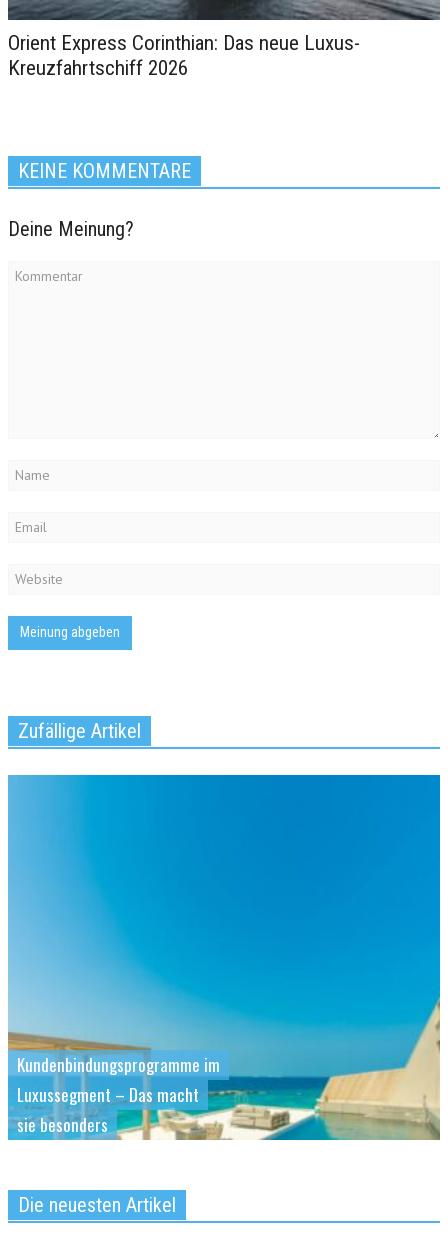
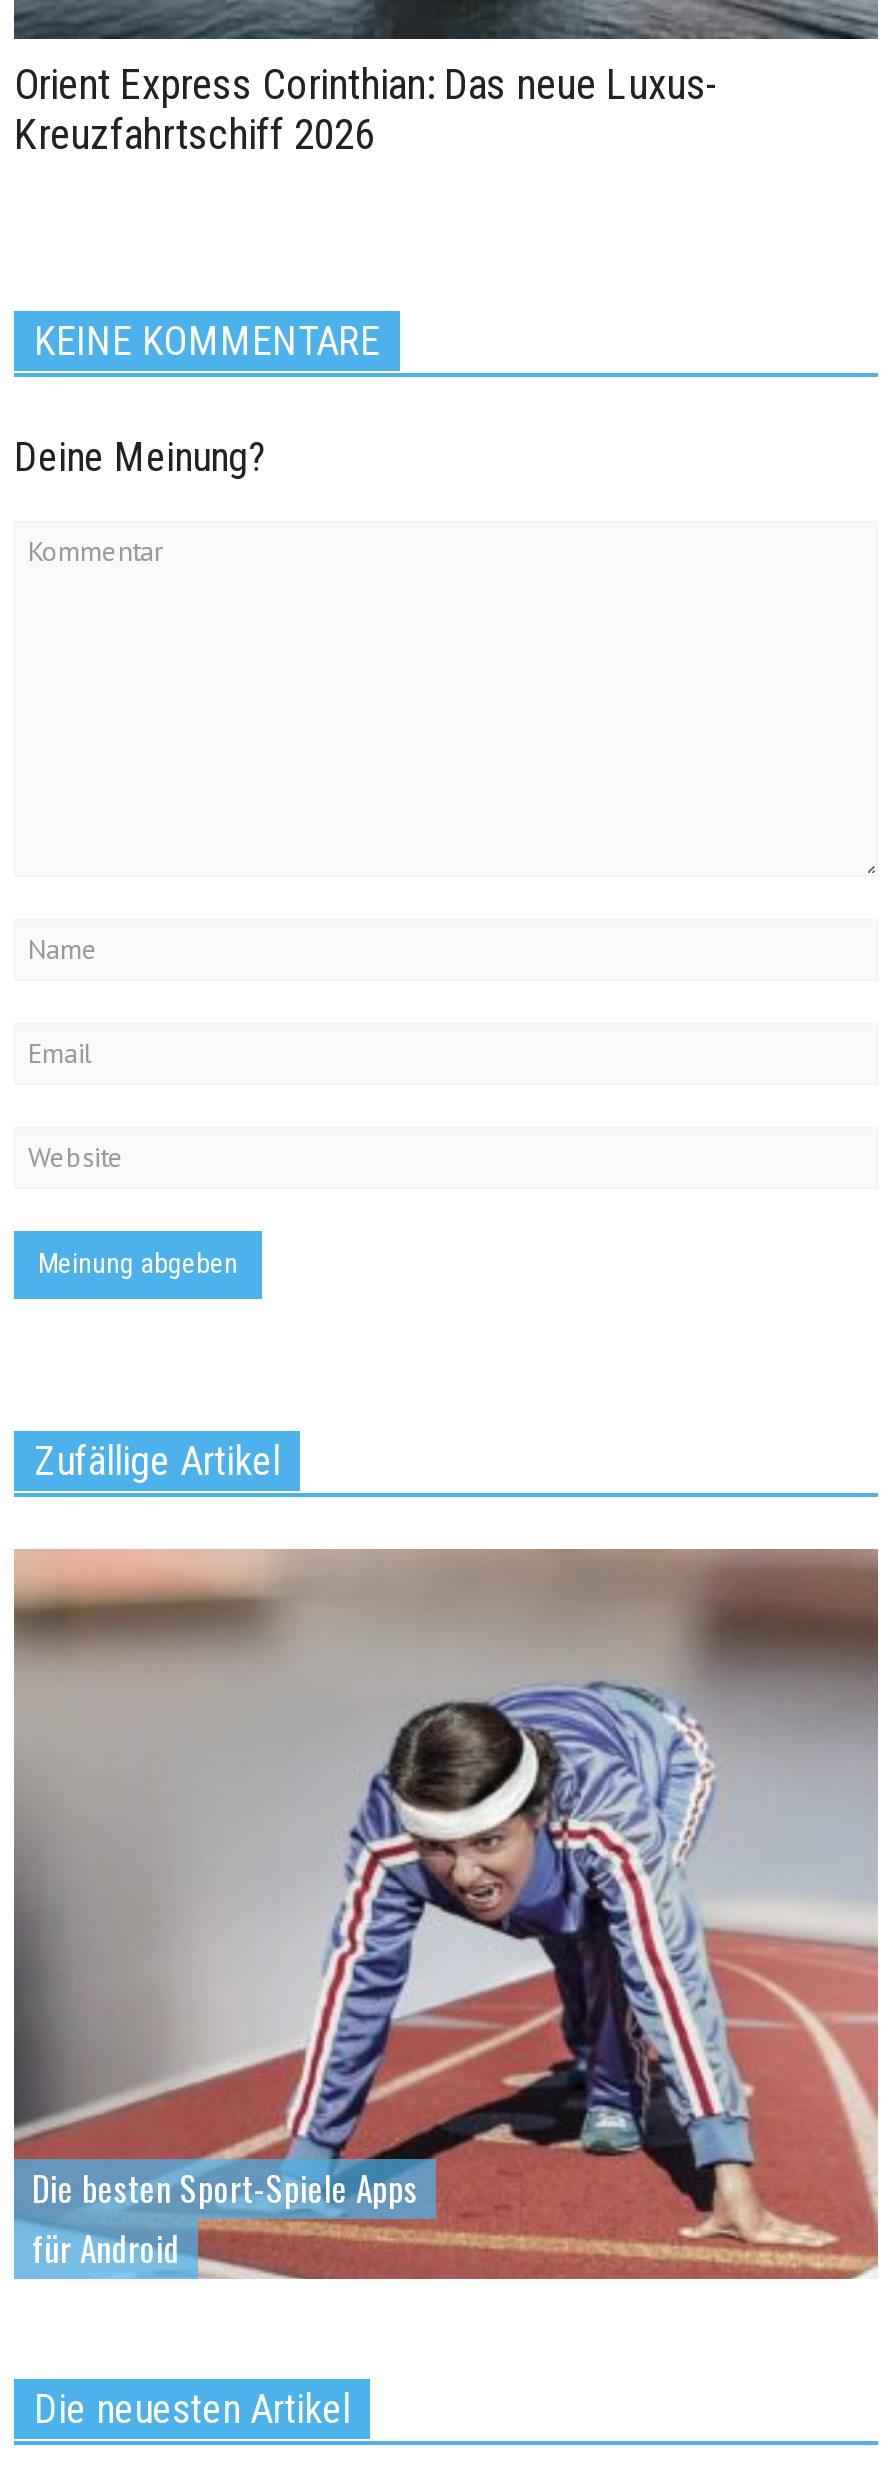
- [image]
- Kundenbindungsprogramme im
- Luxussegment – Das macht
- sie besonders
+ [image]
+ Die besten Sport-Spiele Apps
+ für Android
